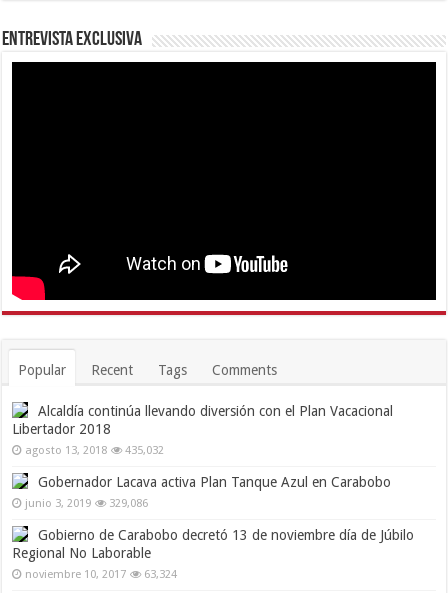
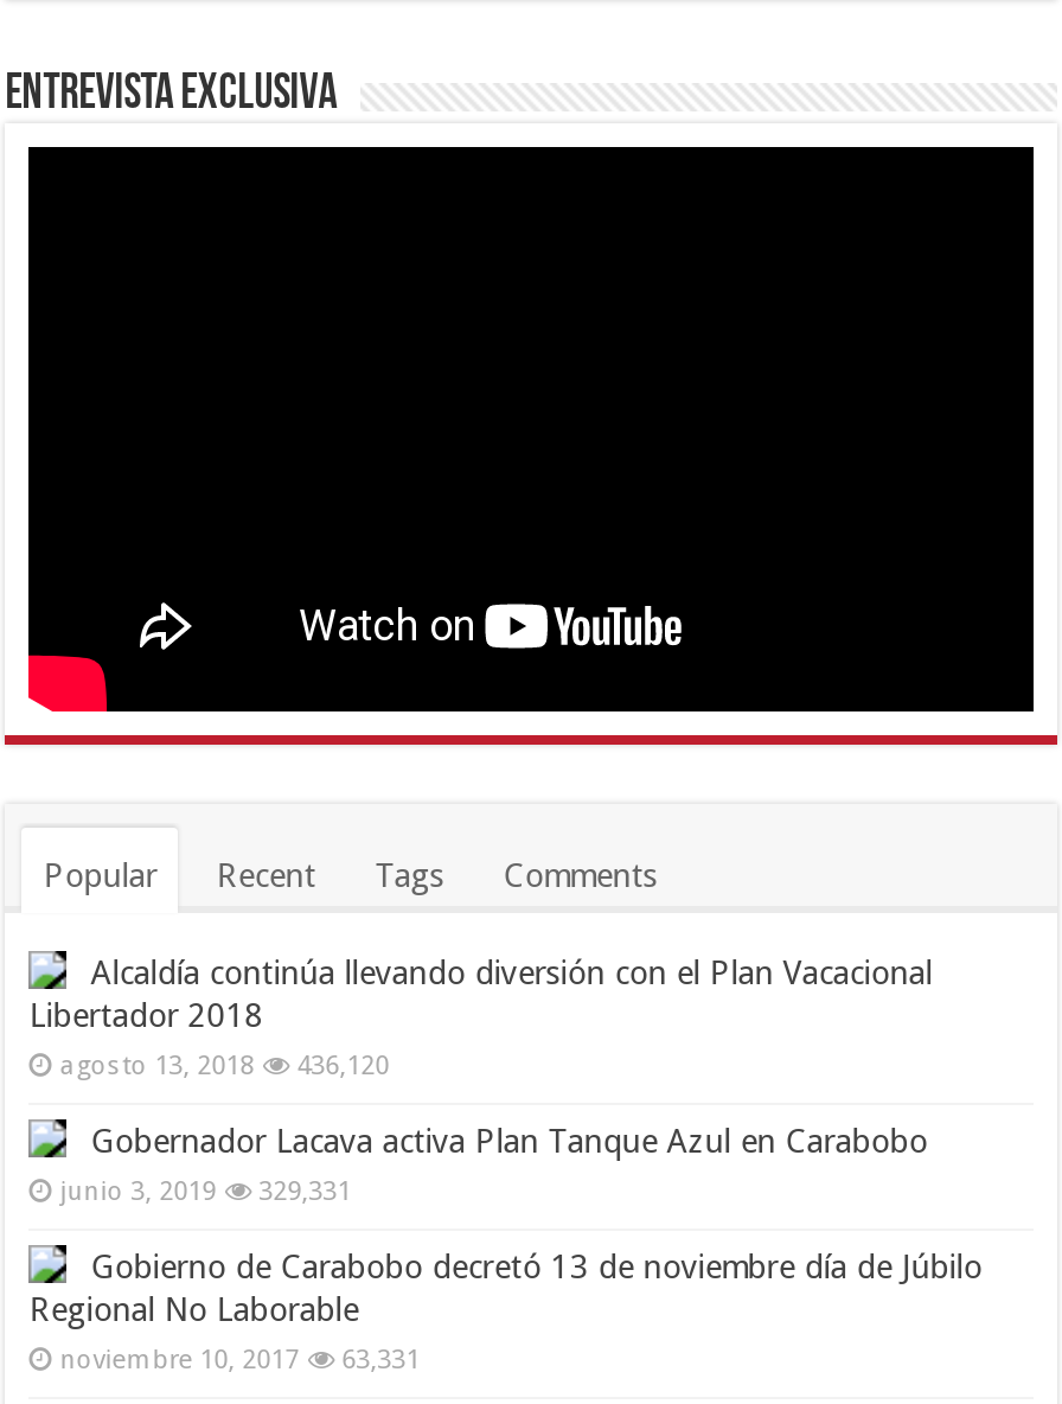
- agosto 13, 2018 435,032
+ agosto 13, 2018 436,120

- junio 3, 2019 329,086
+ junio 3, 2019 329,331

- noviembre 10, 2017 63,324
+ noviembre 10, 2017 63,331
